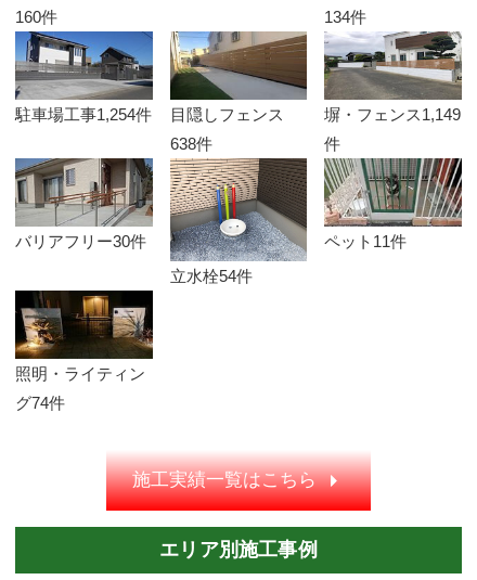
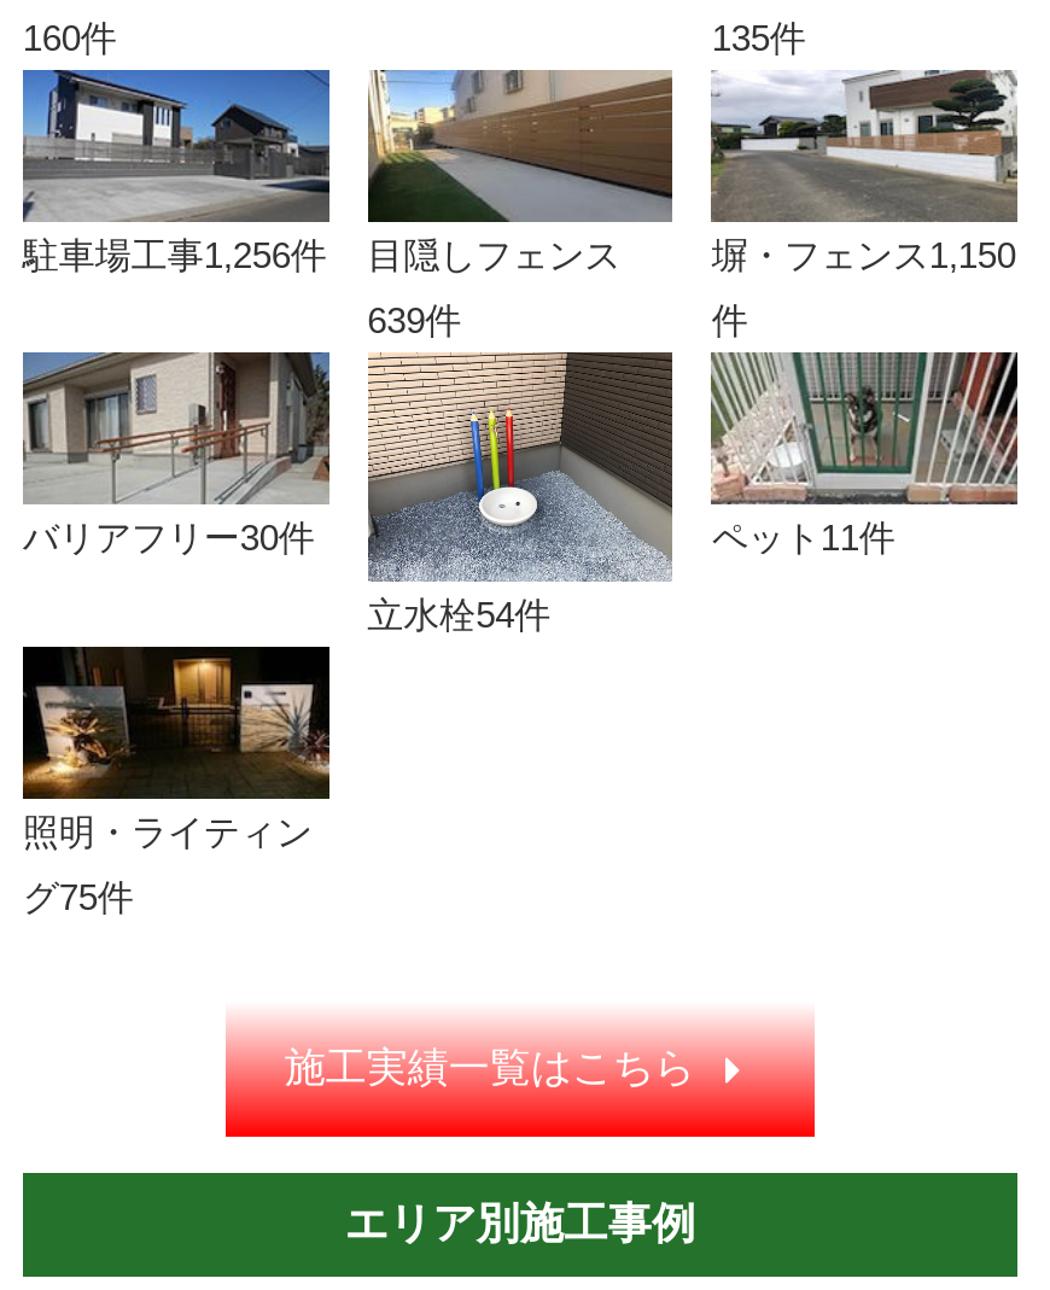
- 134件
+ 135件

- 駐車場工事1,254件
+ 駐車場工事1,256件

- 塀・フェンス1,149
+ 塀・フェンス1,150

- 638件
+ 639件

- グ74件
+ グ75件
